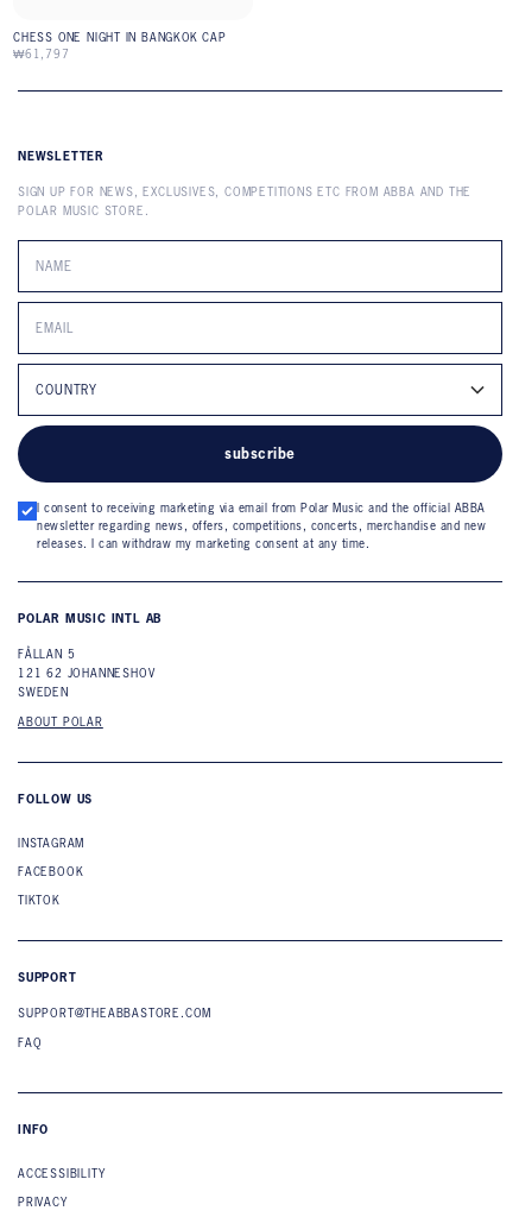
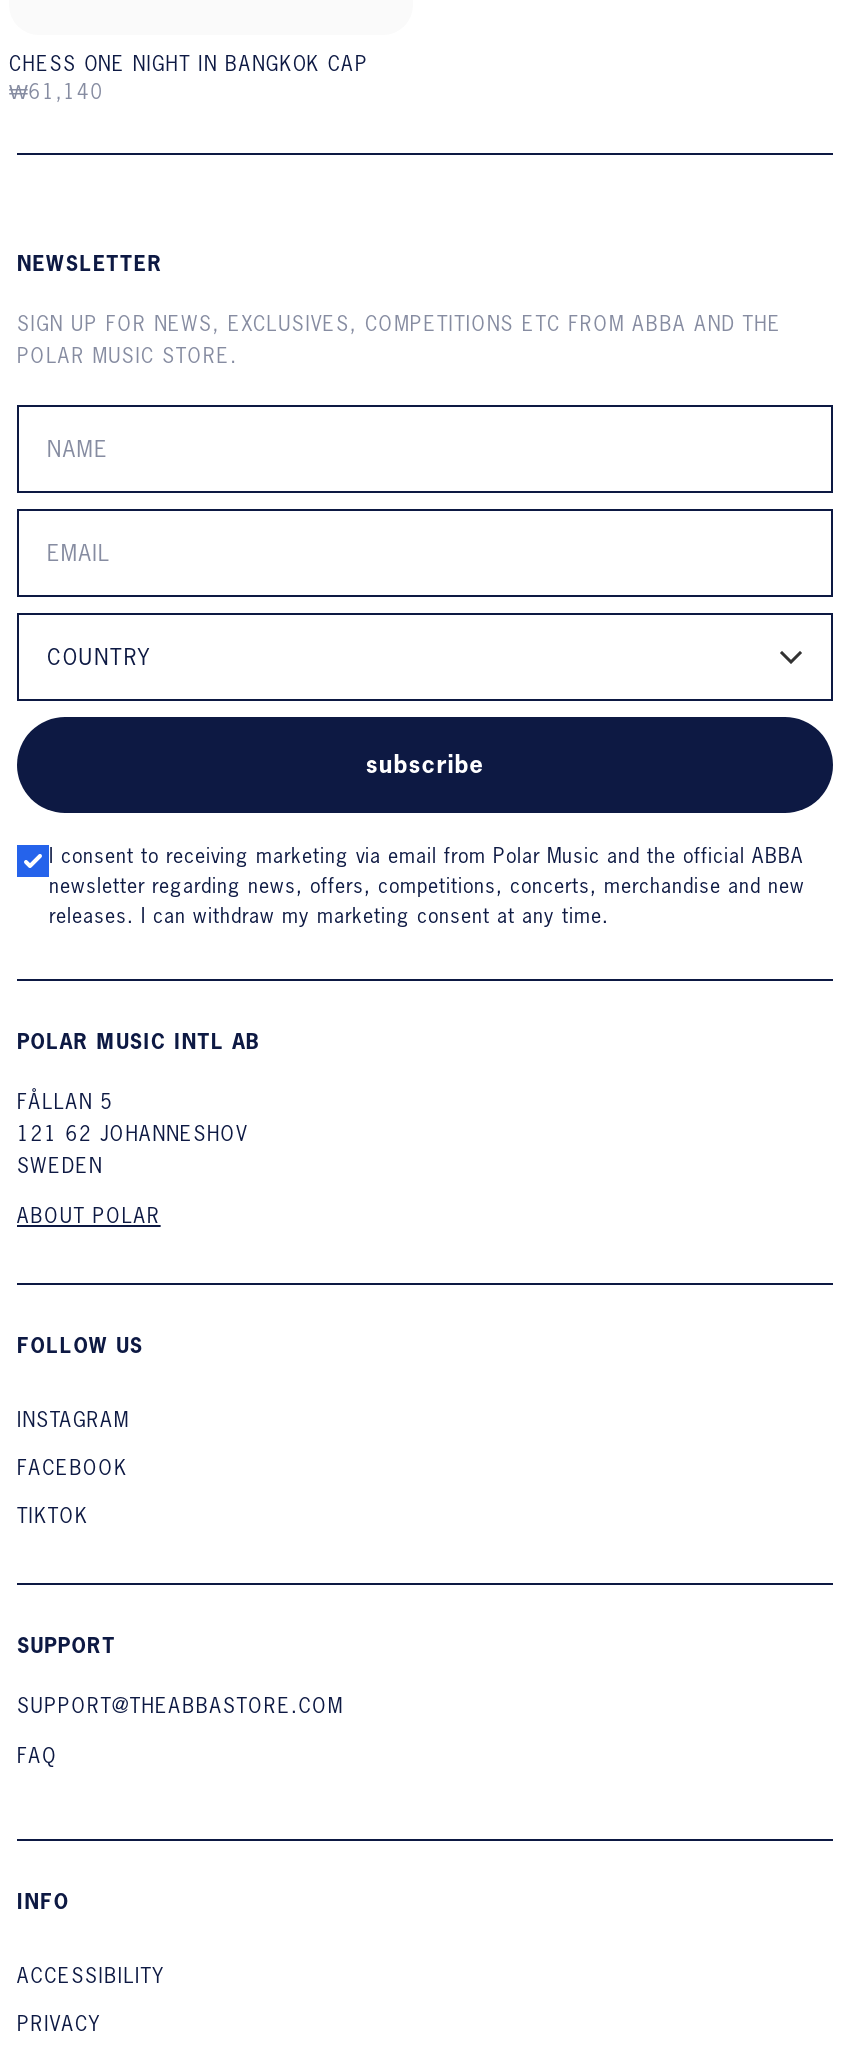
- ₩61,797
+ ₩61,140
